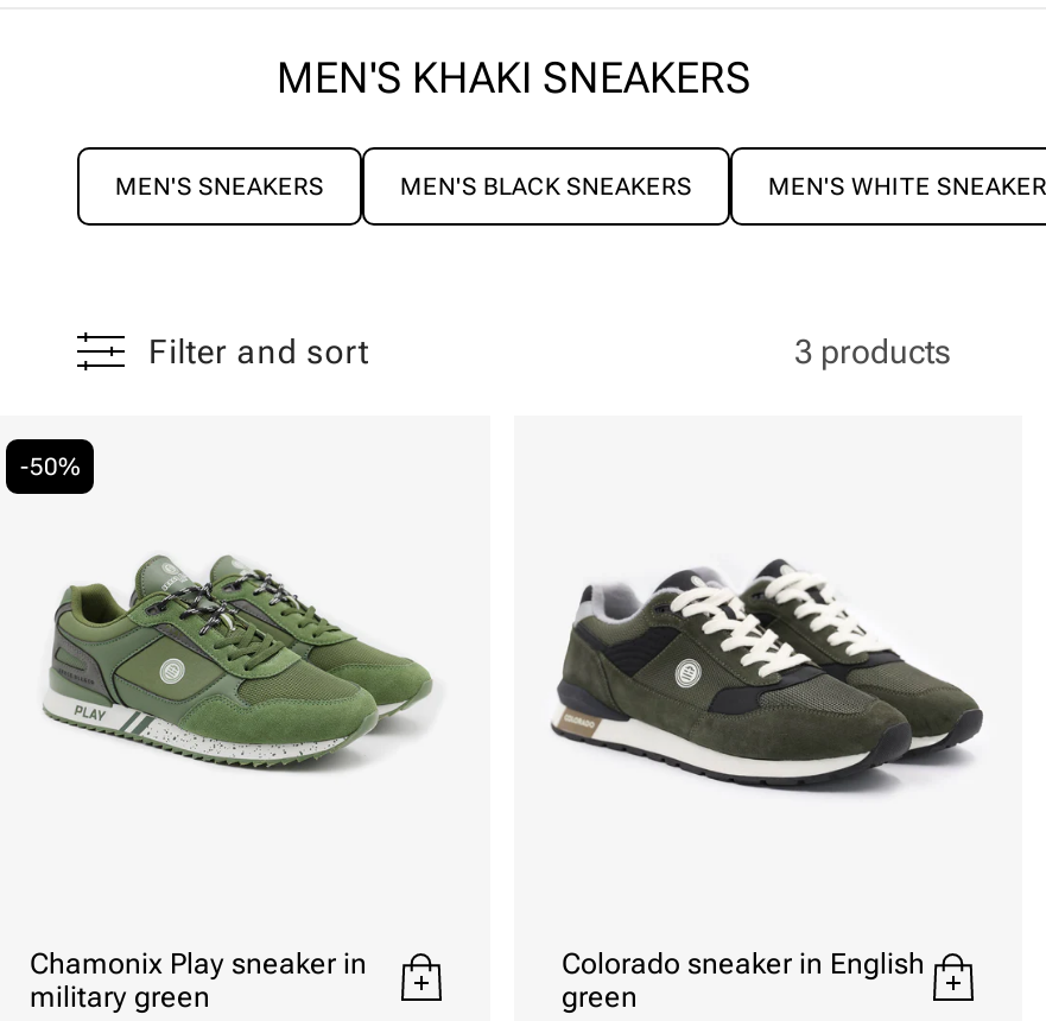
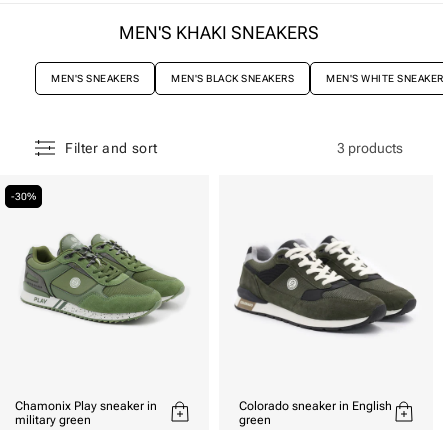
- -50%
+ -30%
